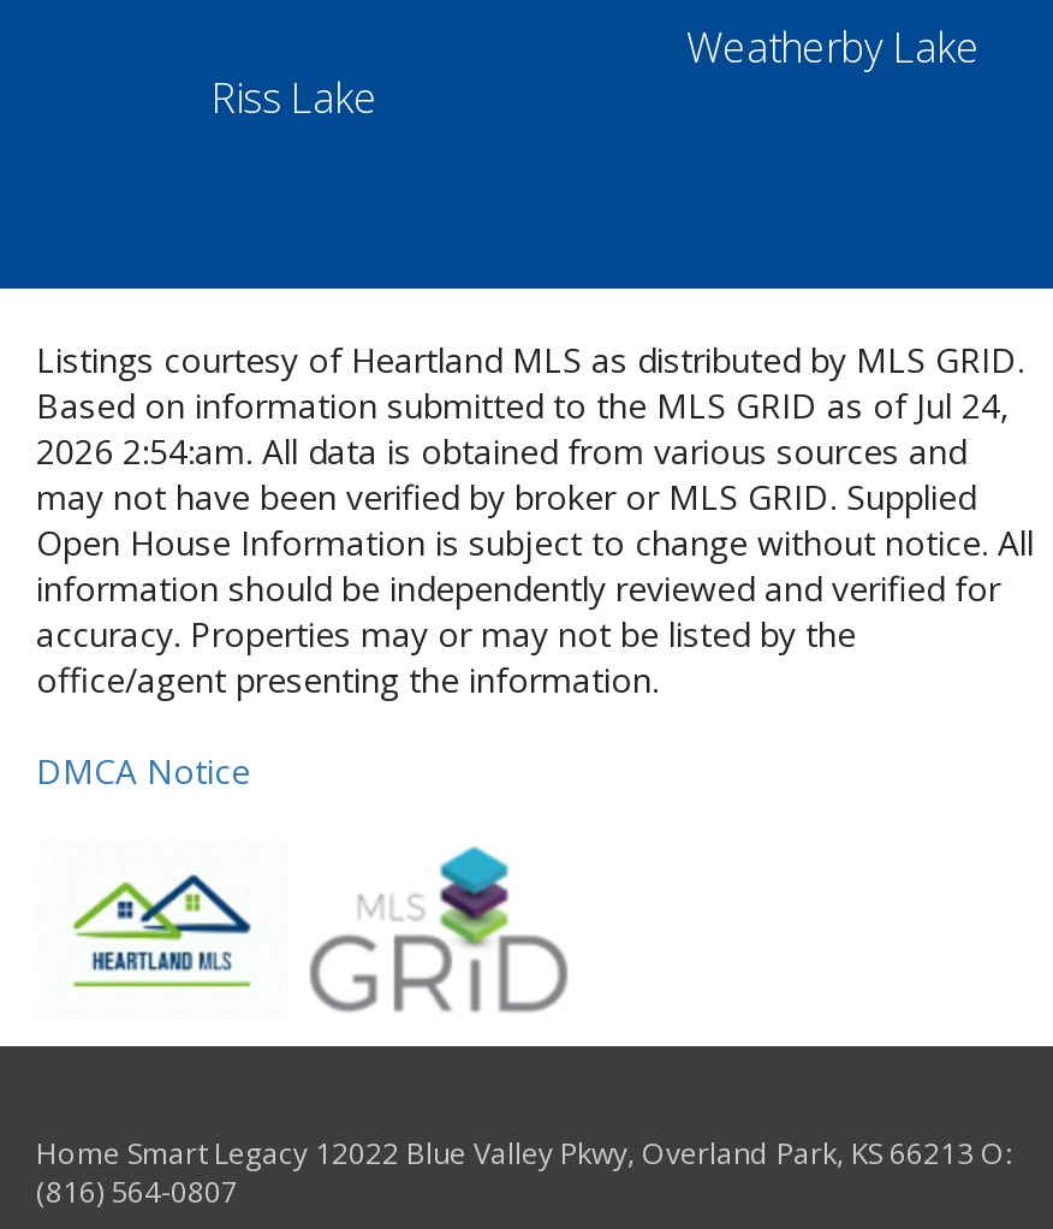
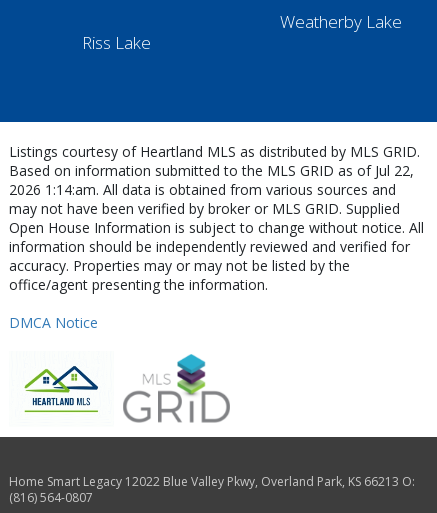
- Based on information submitted to the MLS GRID as of Jul 24,
+ Based on information submitted to the MLS GRID as of Jul 22,

- 2026 2:54:am. All data is obtained from various sources and
+ 2026 1:14:am. All data is obtained from various sources and
